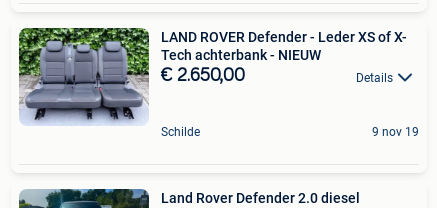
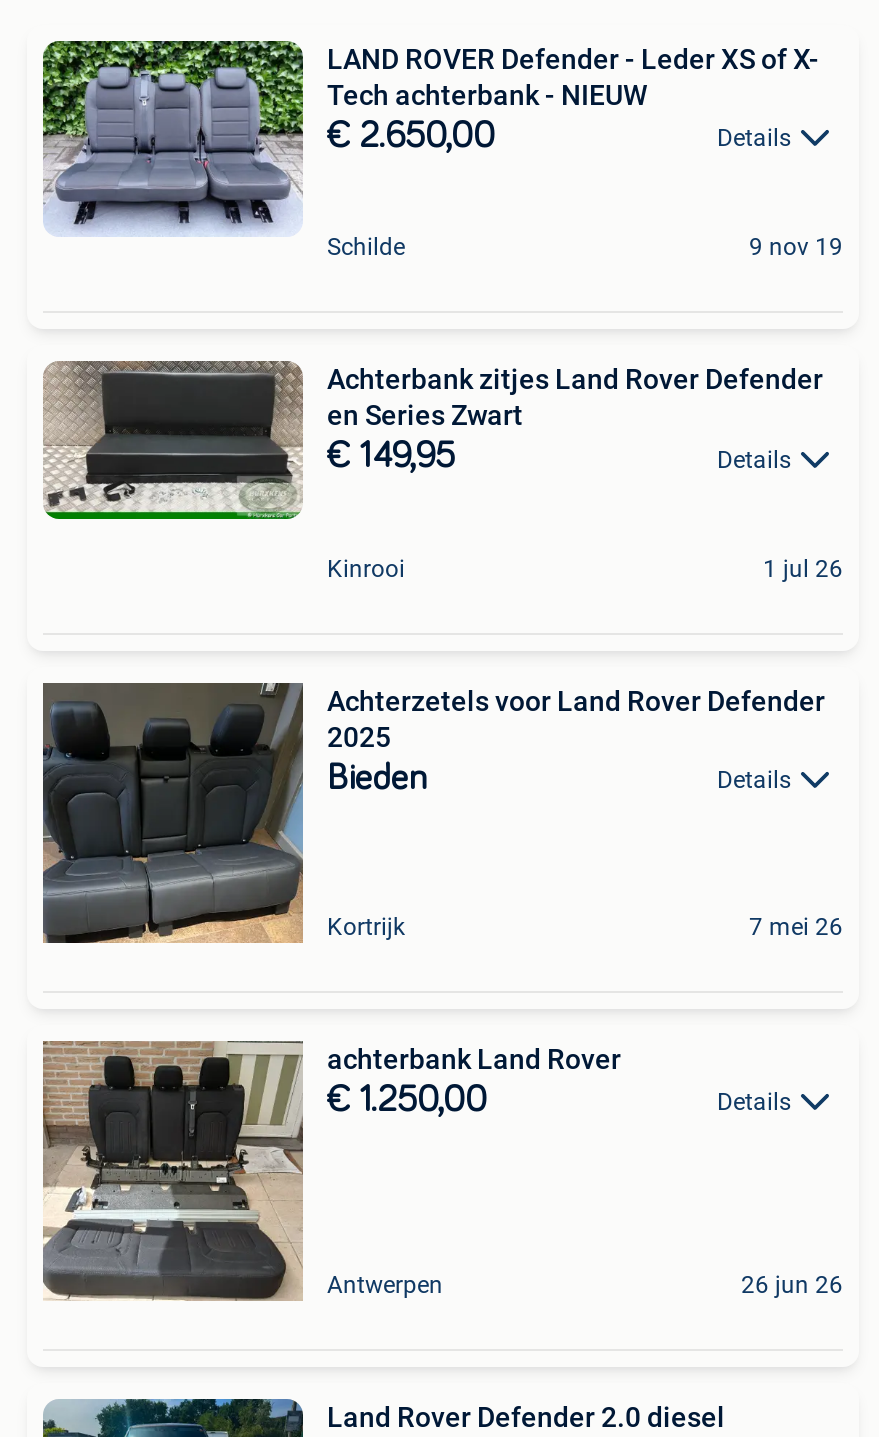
+ [image]
+ Achterzetels voor Land Rover Defender
+ 2025
+ Bieden
+ Details

+ [image]
+ achterbank Land Rover
+ € 1.250,00
+ Details

+ [image]
+ Achterbank zitjes Land Rover Defender
+ en Series Zwart
+ € 149,95
+ Details

+ Kinrooi
+ 1 jul 26

+ Kortrijk
+ 7 mei 26

+ Antwerpen
+ 26 jun 26
